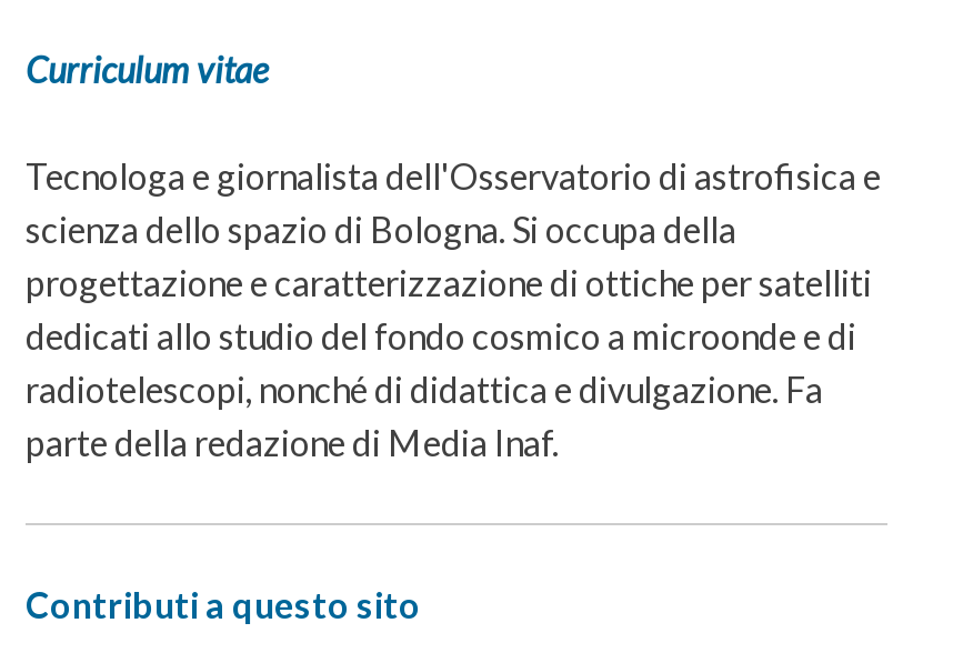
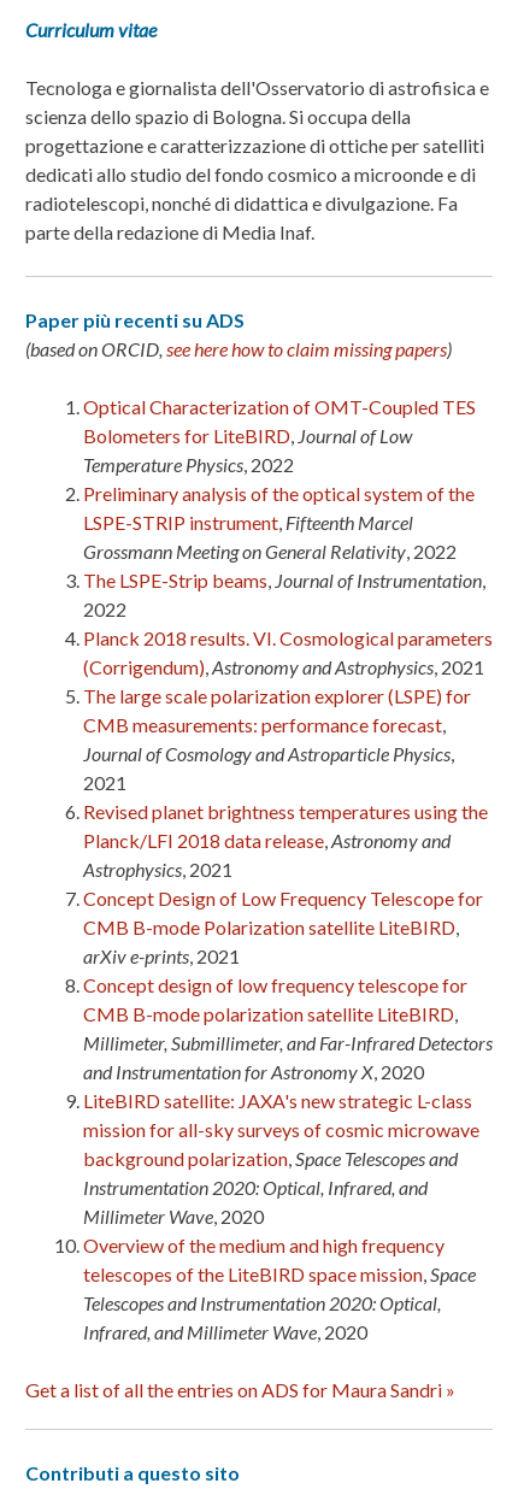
+ Paper più recenti su ADS
+ (based on ORCID, see here how to claim missing papers)
+ Optical Characterization of OMT-Coupled TES
+ Bolometers for LiteBIRD, Journal of Low
+ Temperature Physics, 2022
+ Preliminary analysis of the optical system of the
+ LSPE-STRIP instrument, Fifteenth Marcel
+ Grossmann Meeting on General Relativity, 2022
+ The LSPE-Strip beams, Journal of Instrumentation,
+ 2022
+ Planck 2018 results. VI. Cosmological parameters
+ (Corrigendum), Astronomy and Astrophysics, 2021
+ The large scale polarization explorer (LSPE) for
+ CMB measurements: performance forecast,
+ Journal of Cosmology and Astroparticle Physics,
+ 2021
+ Revised planet brightness temperatures using the
+ Planck/LFI 2018 data release, Astronomy and
+ Astrophysics, 2021
+ Concept Design of Low Frequency Telescope for
+ CMB B-mode Polarization satellite LiteBIRD,
+ arXiv e-prints, 2021
+ Concept design of low frequency telescope for
+ CMB B-mode polarization satellite LiteBIRD,
+ Millimeter, Submillimeter, and Far-Infrared Detectors
+ and Instrumentation for Astronomy X, 2020
+ LiteBIRD satellite: JAXA's new strategic L-class
+ mission for all-sky surveys of cosmic microwave
+ background polarization, Space Telescopes and
+ Instrumentation 2020: Optical, Infrared, and
+ Millimeter Wave, 2020
+ Overview of the medium and high frequency
+ telescopes of the LiteBIRD space mission, Space
+ Telescopes and Instrumentation 2020: Optical,
+ Infrared, and Millimeter Wave, 2020
+ Get a list of all the entries on ADS for Maura Sandri »
